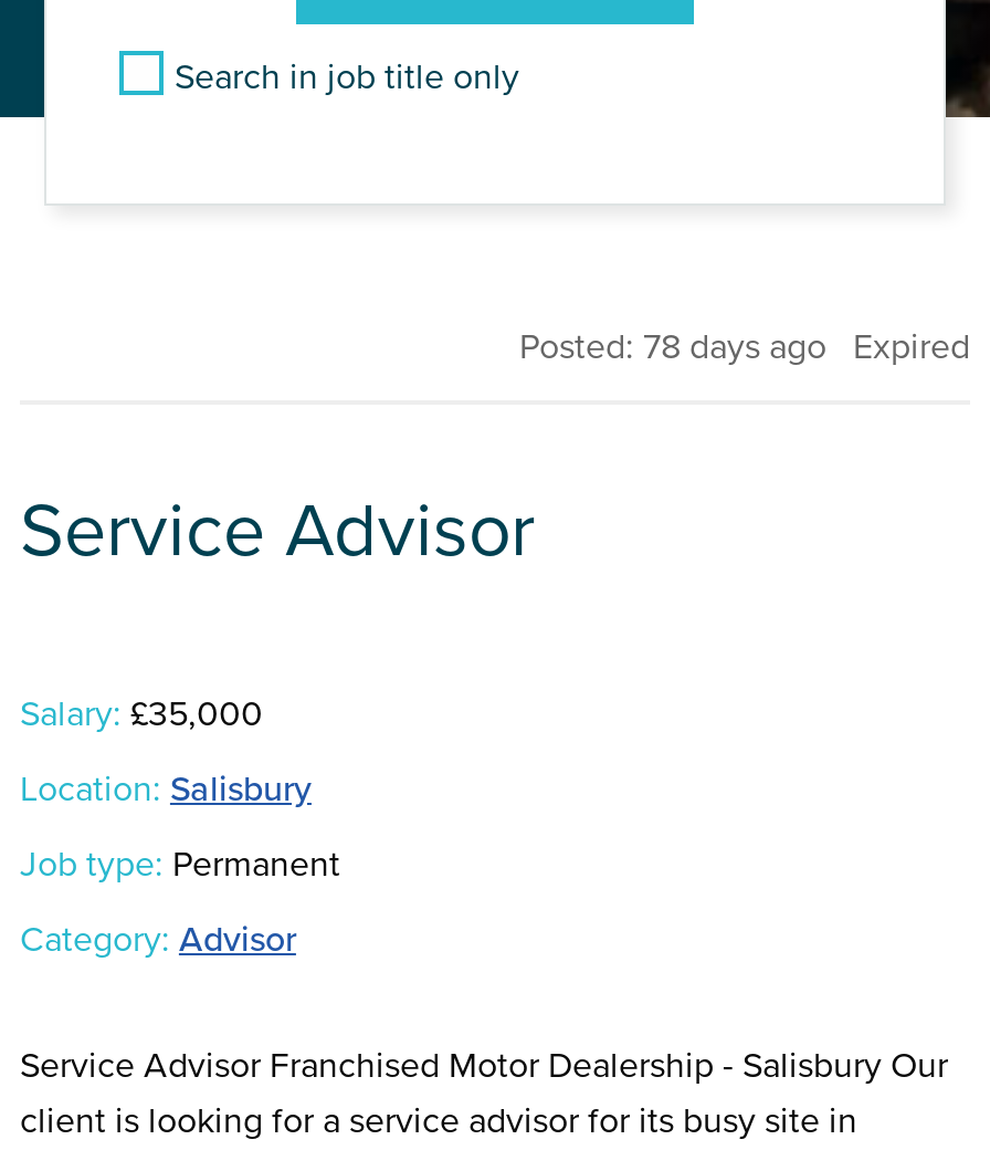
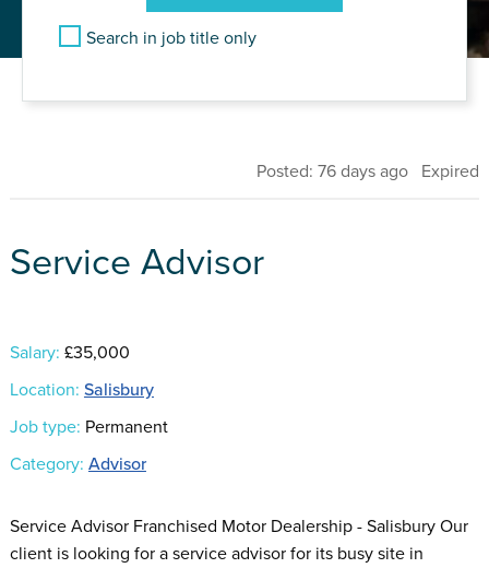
- Posted: 78 days ago Expired
+ Posted: 76 days ago Expired
